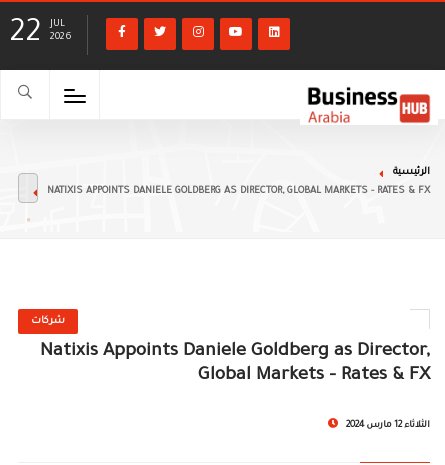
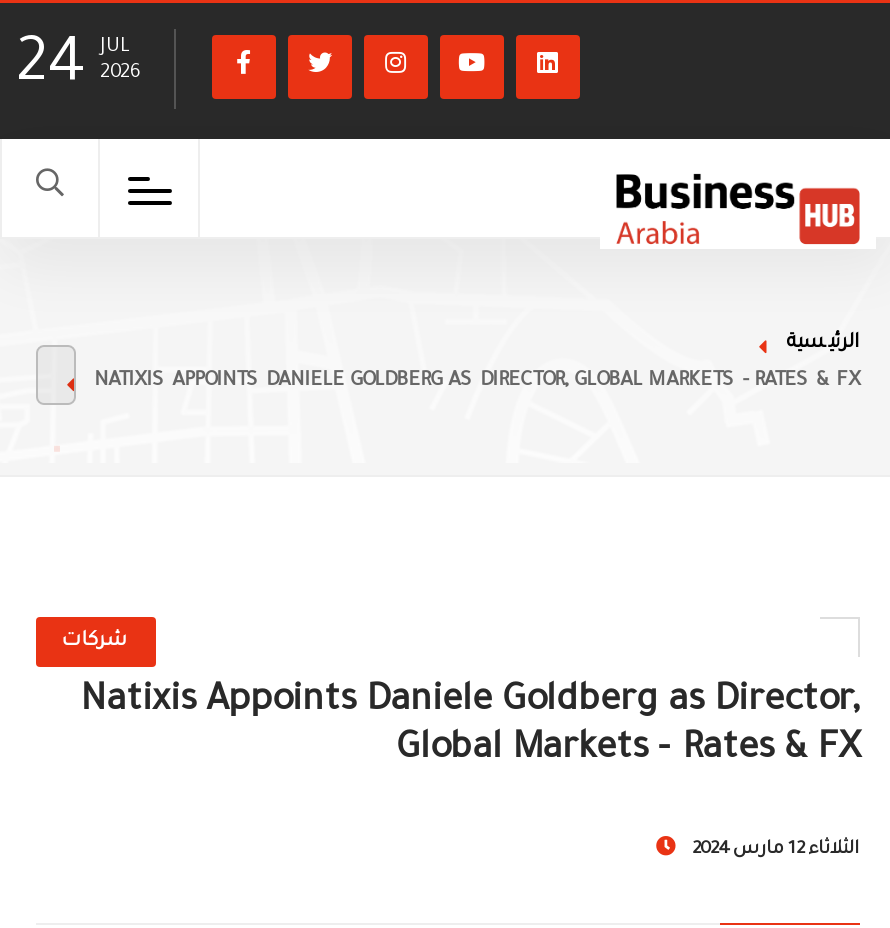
- 22 JUL 2026
+ 24 JUL 2026
